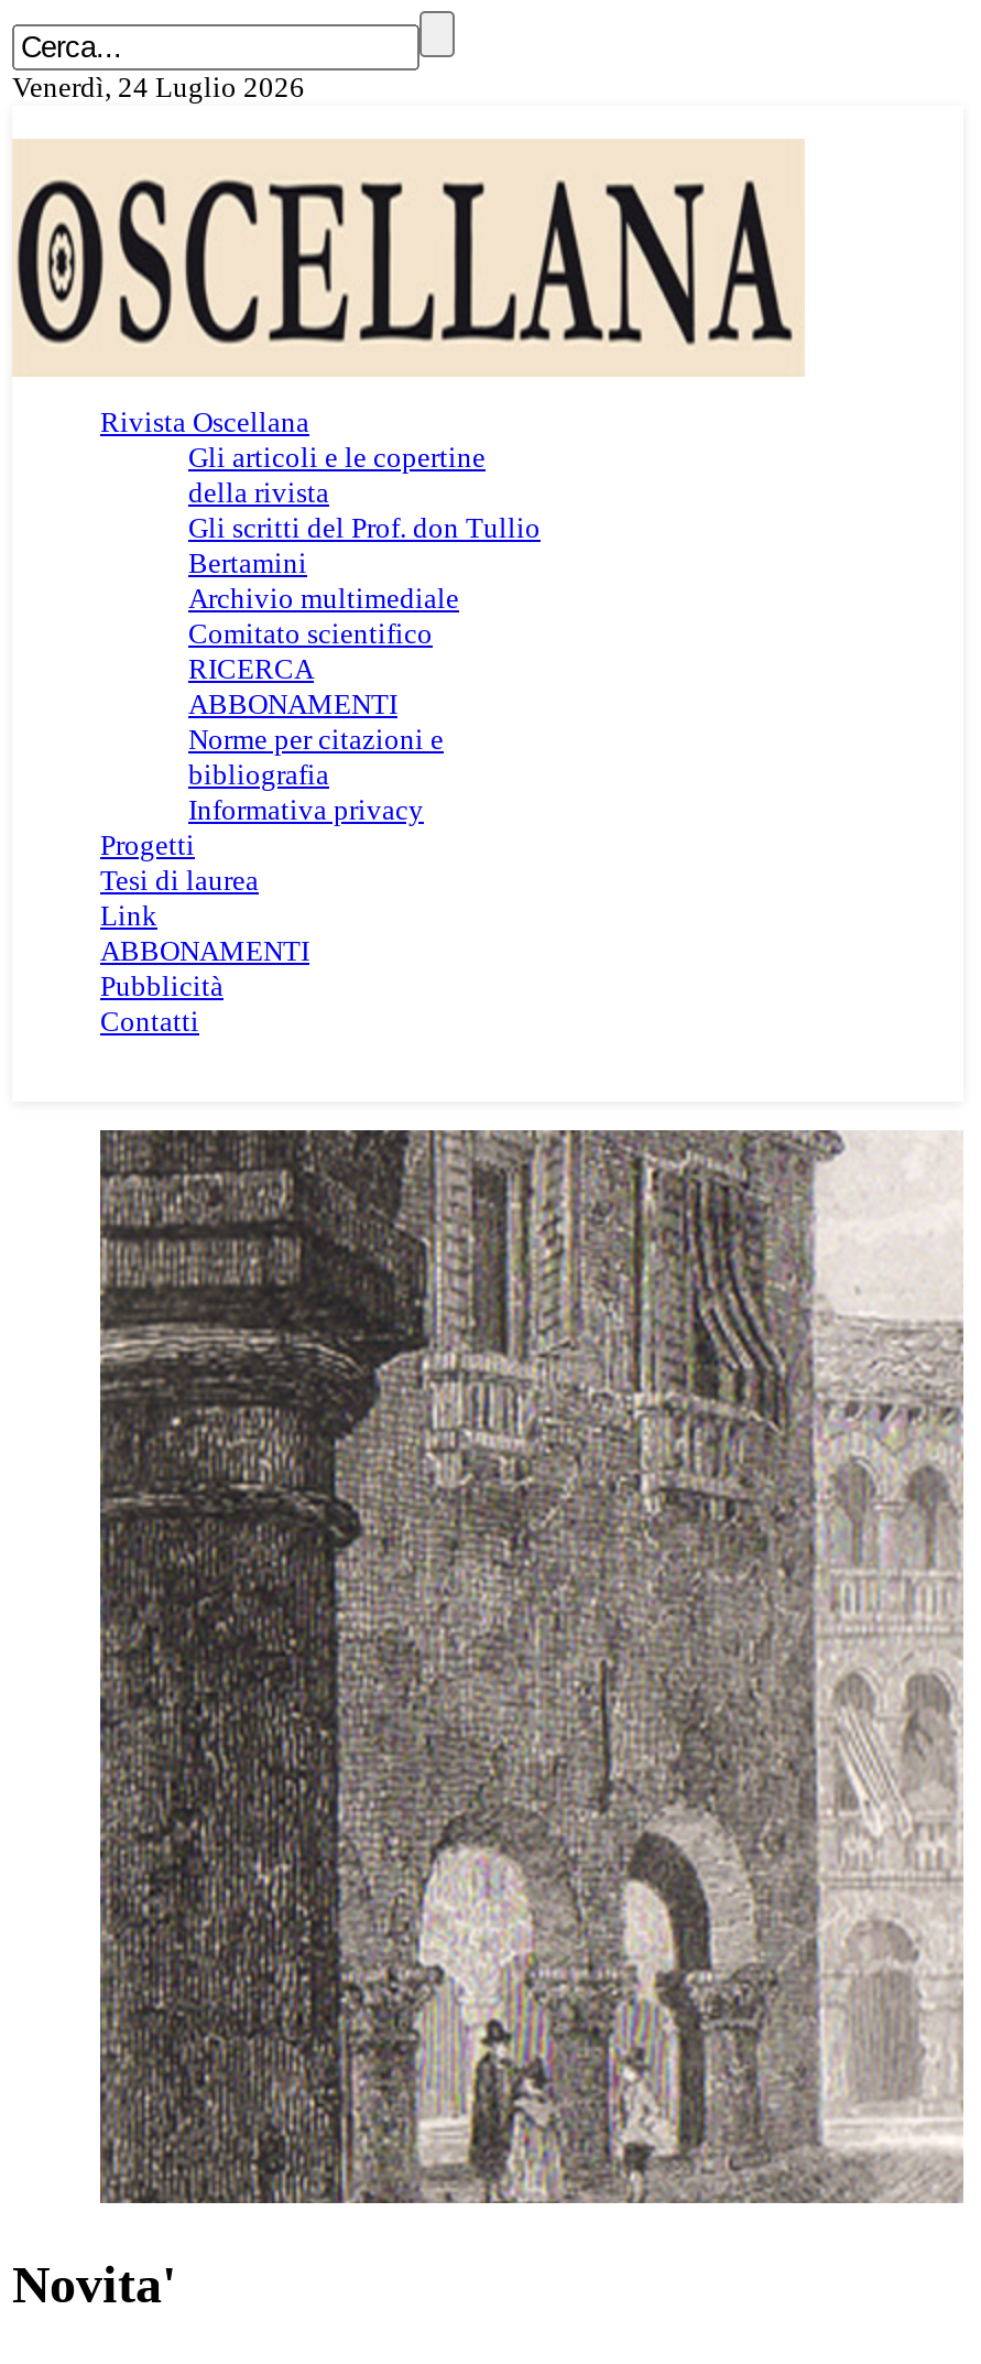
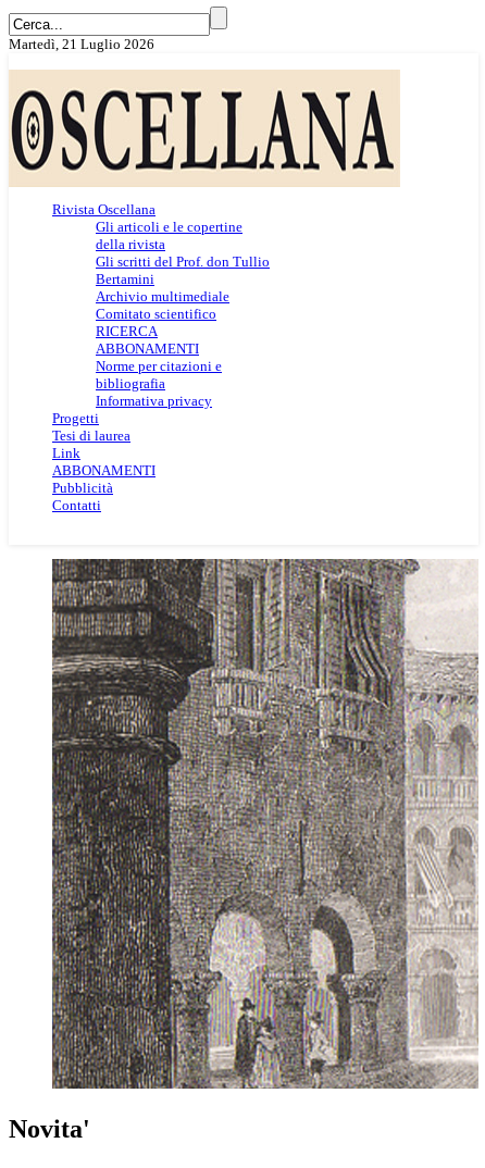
- Venerdì, 24 Luglio 2026
+ Martedì, 21 Luglio 2026
